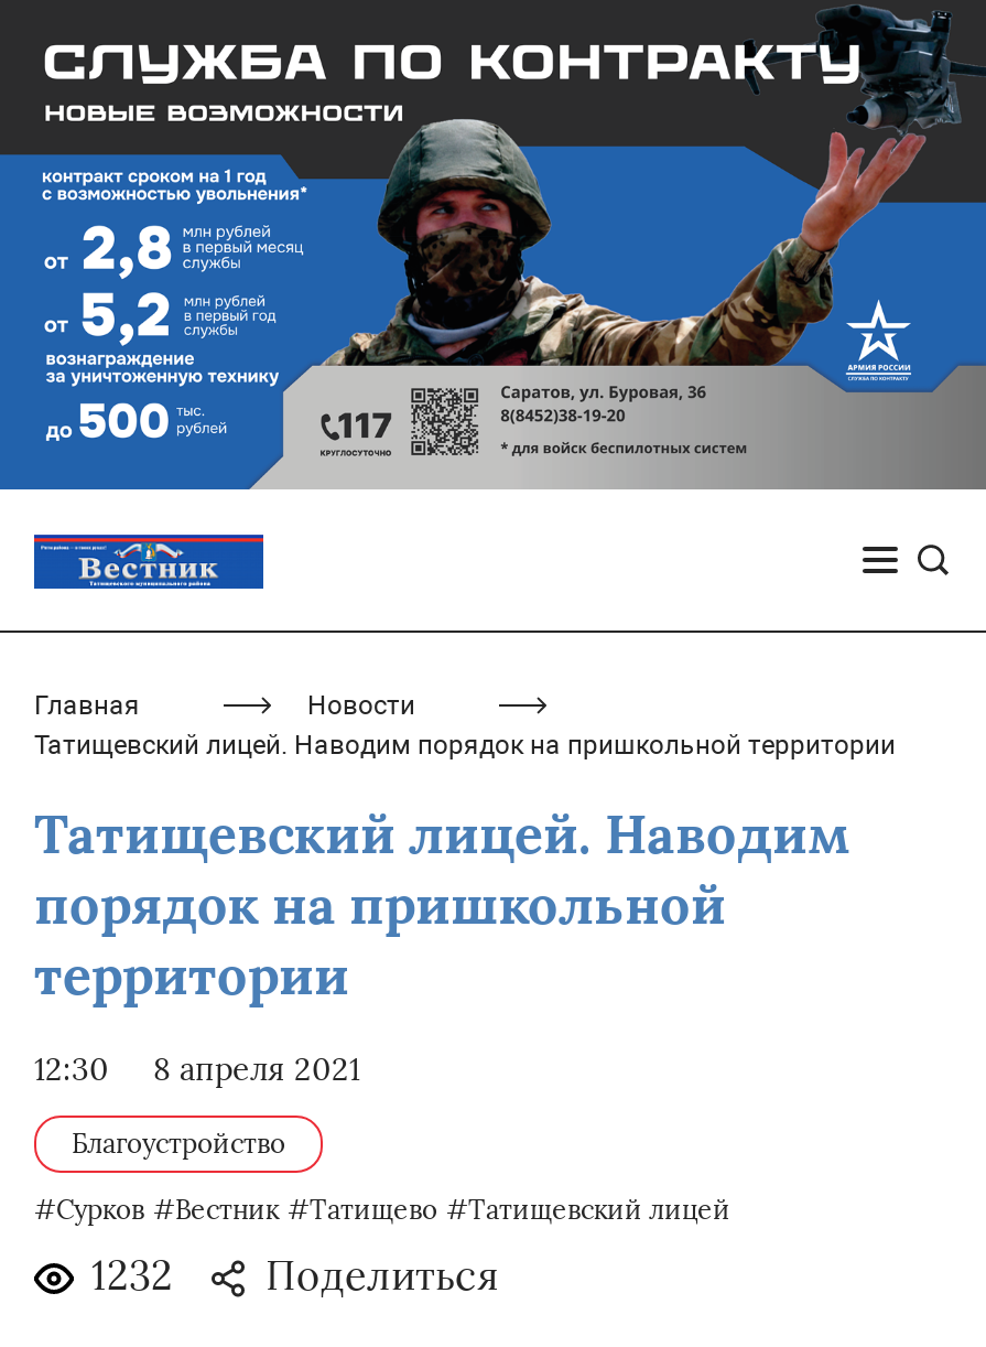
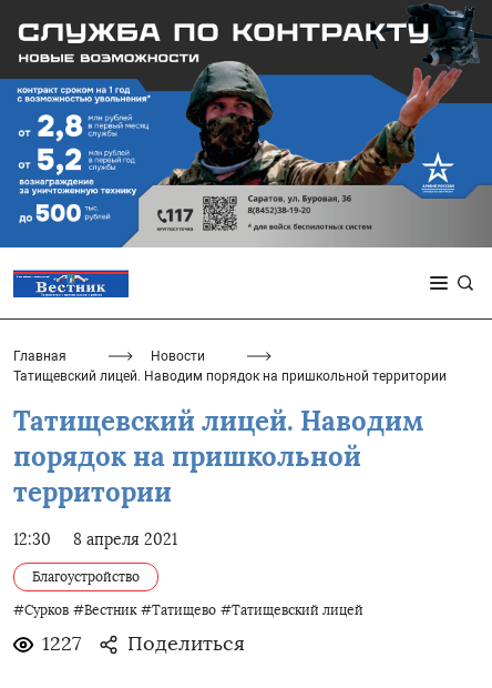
- 1232 Поделиться
+ 1227 Поделиться
